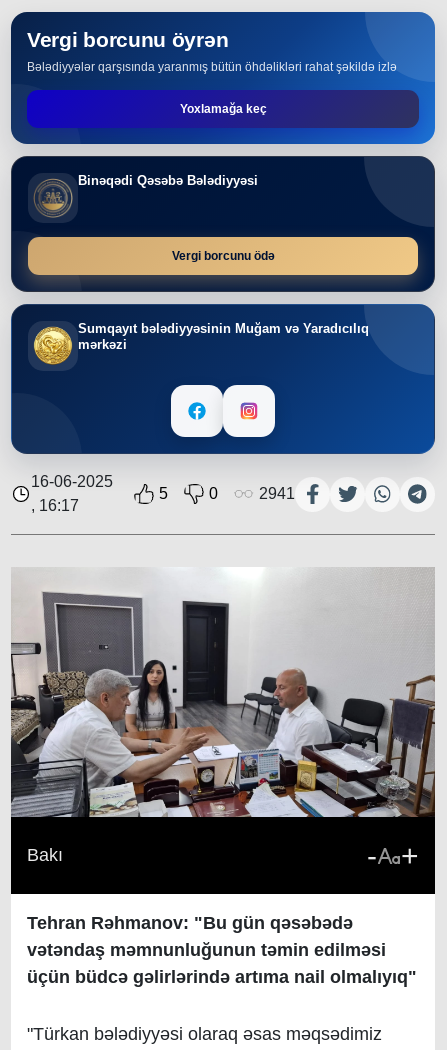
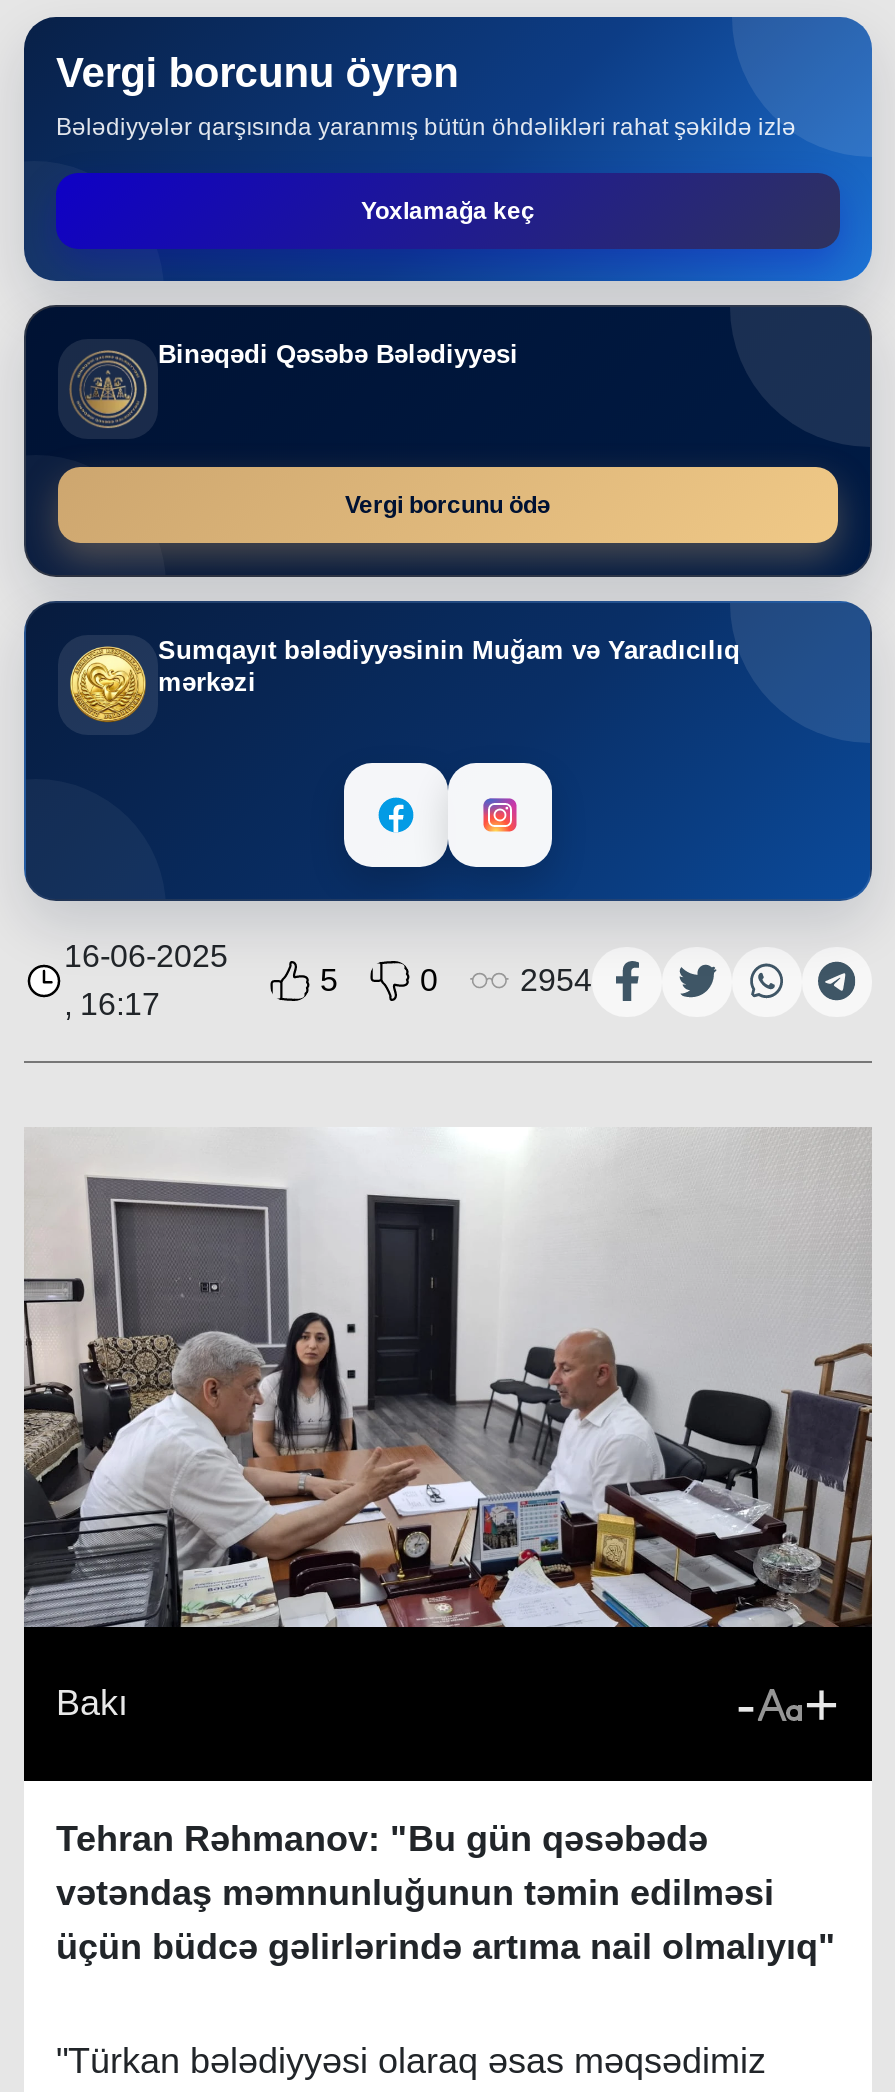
- 2941
+ 2954
